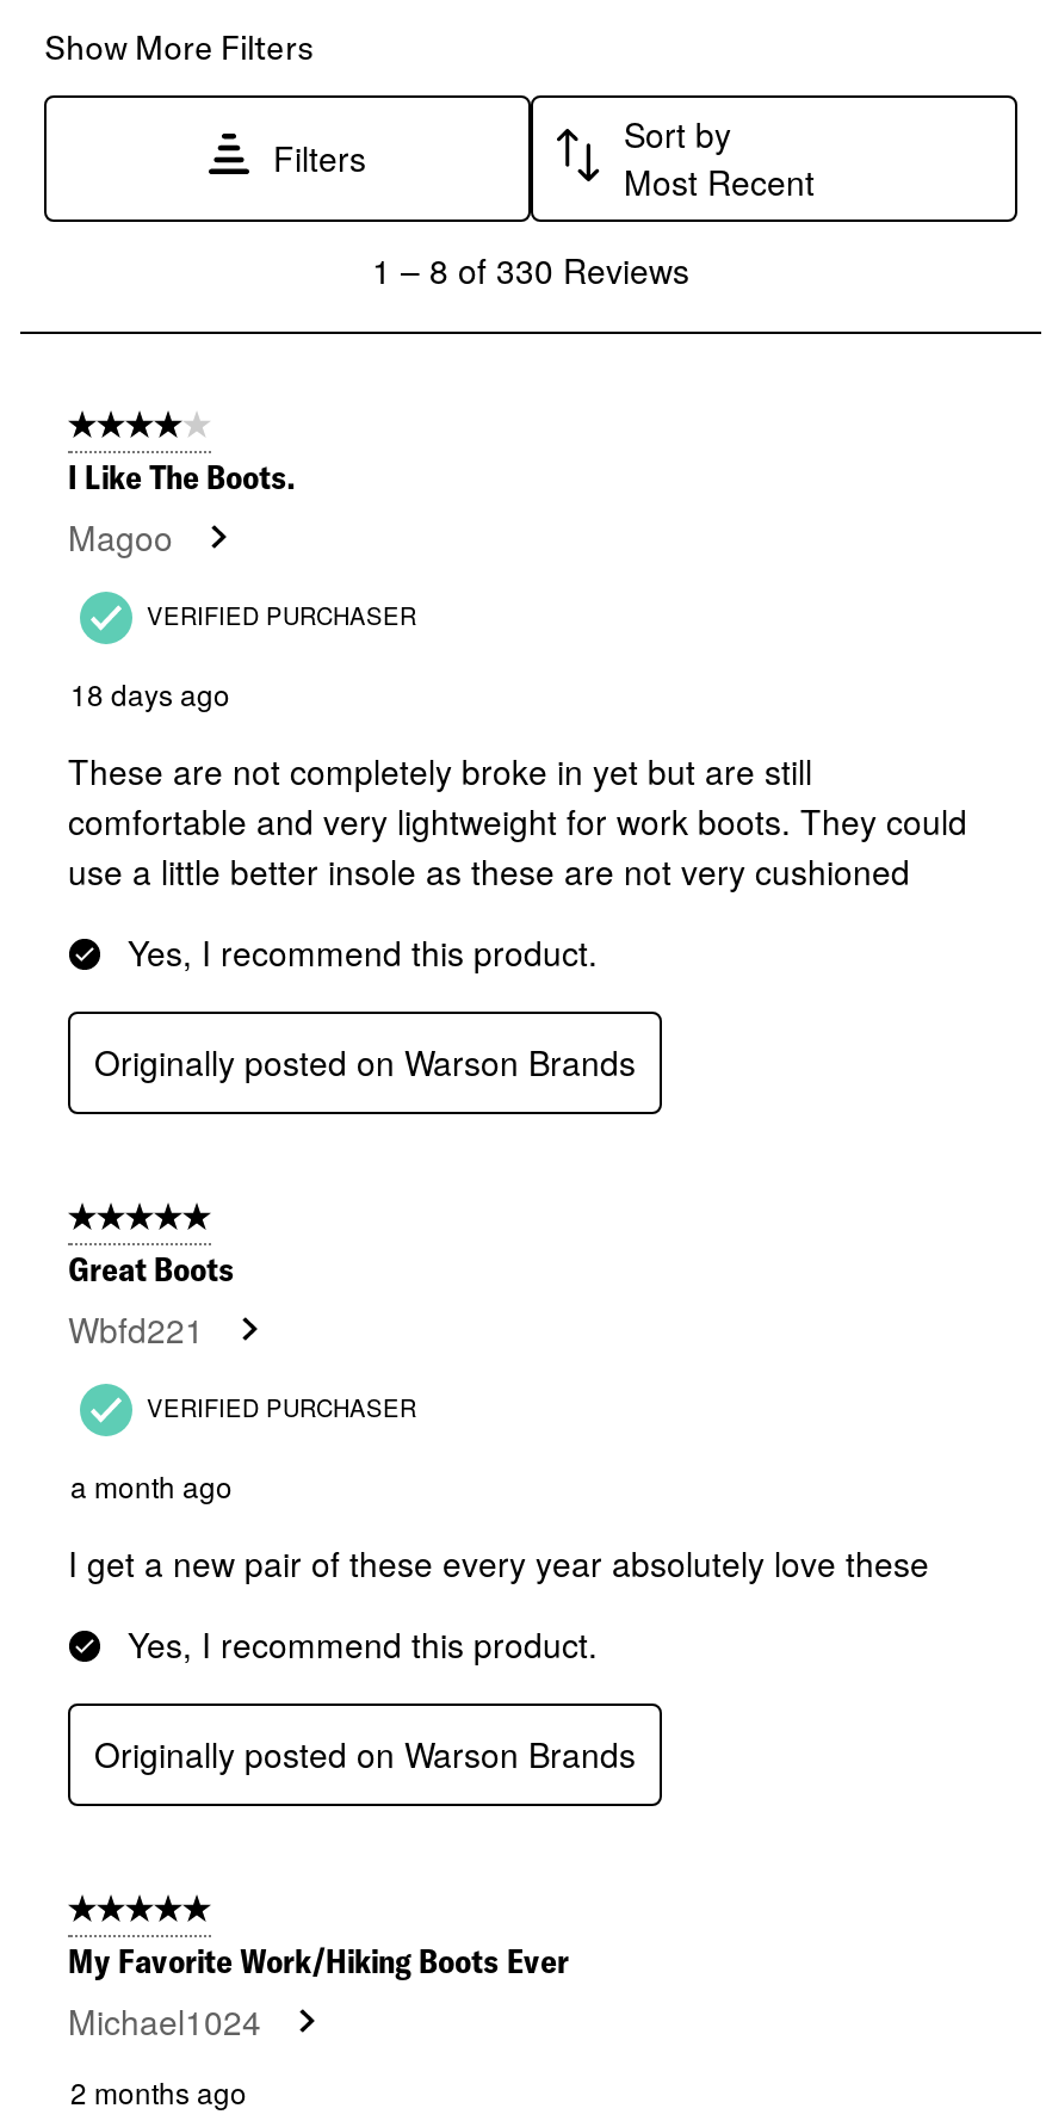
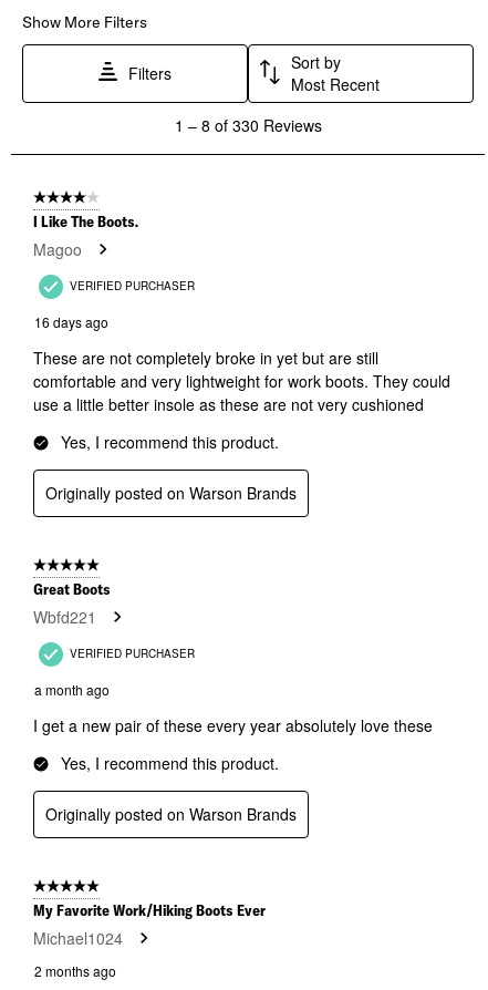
- 18 days ago
+ 16 days ago
